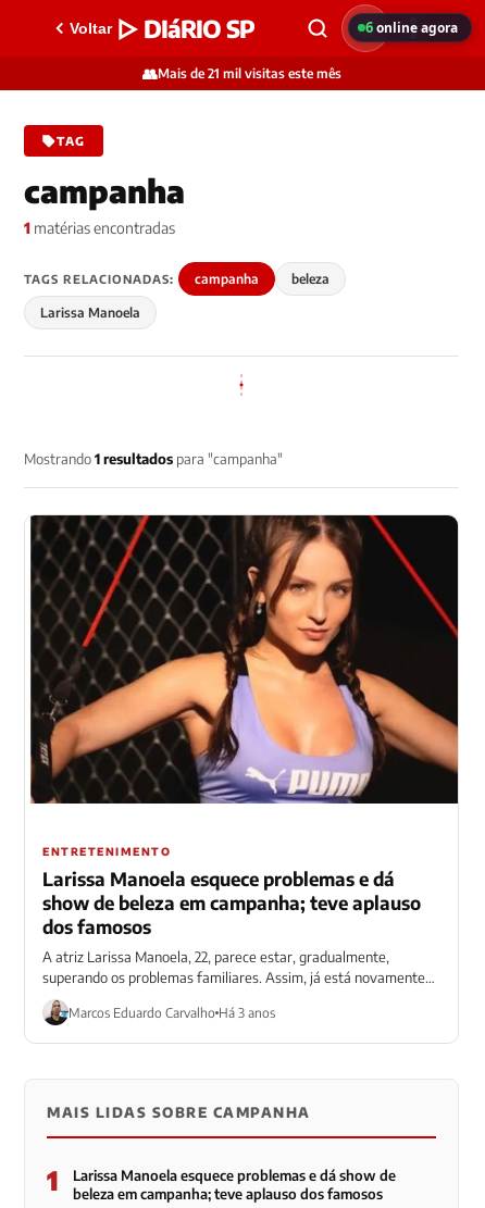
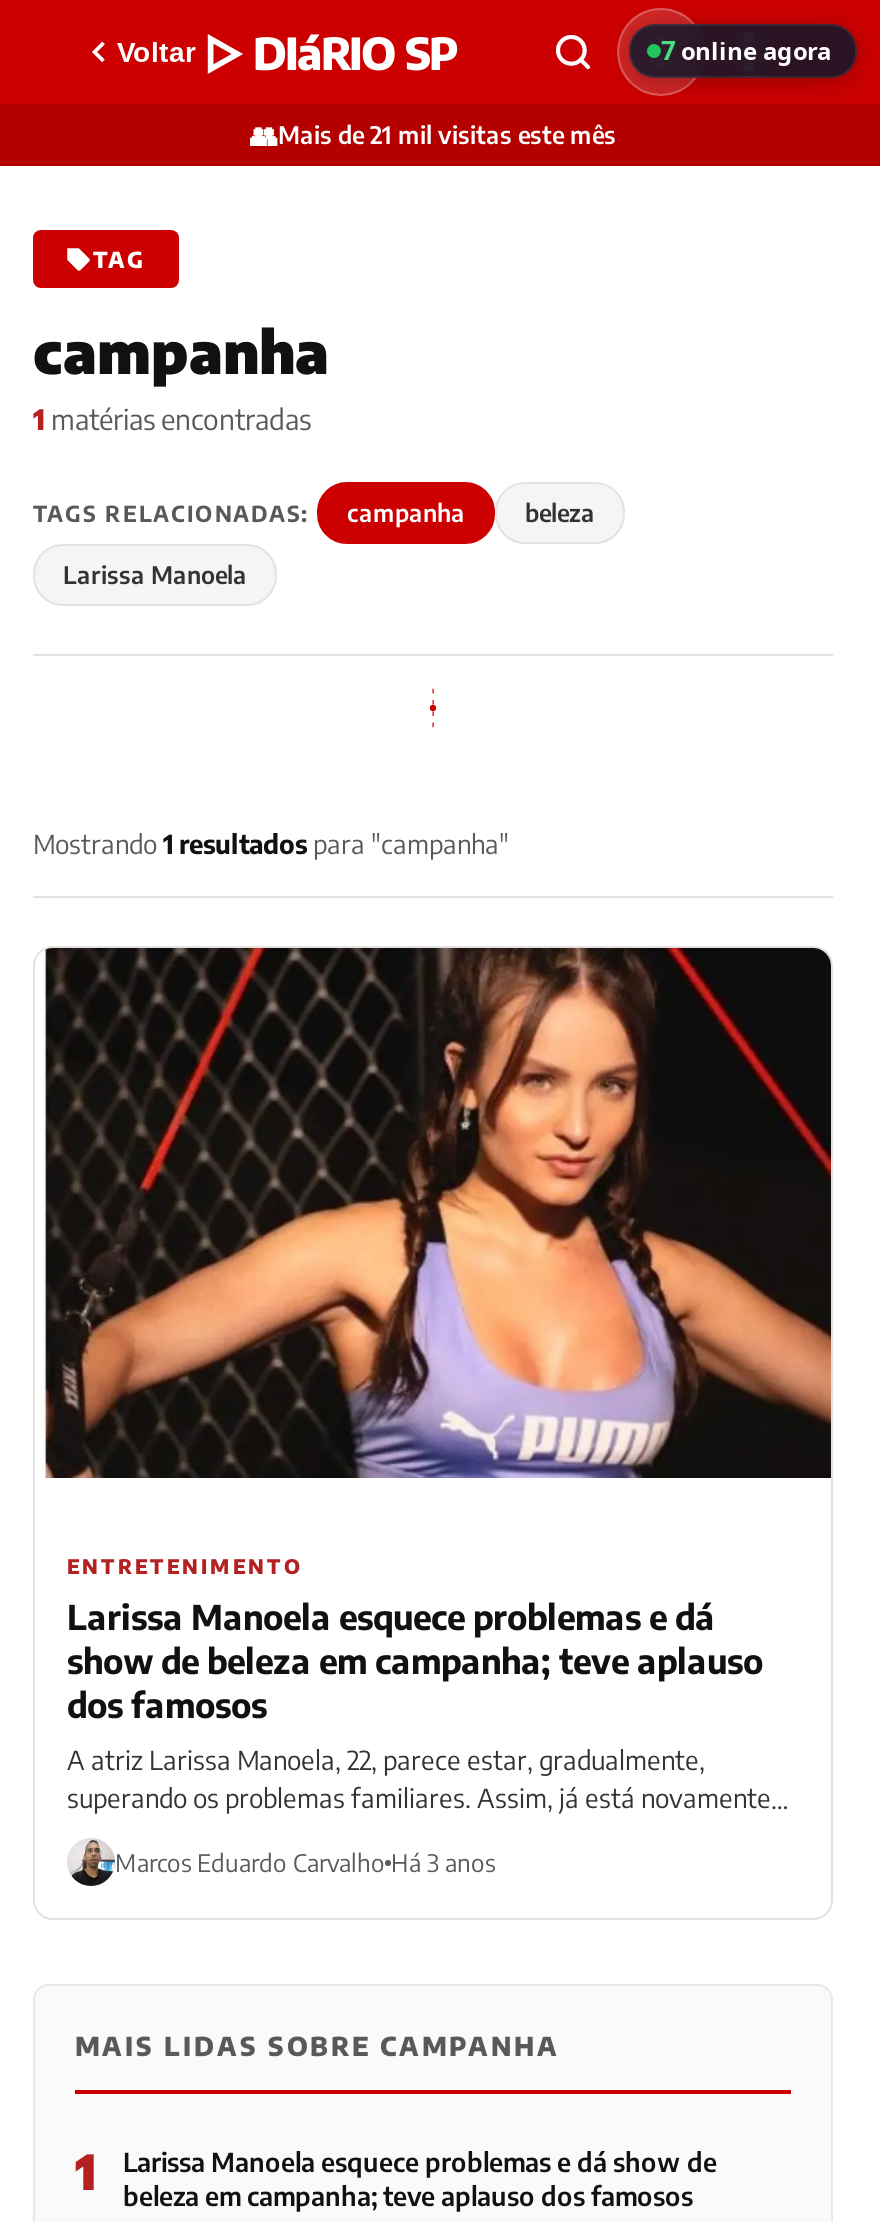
- 6 online agora
+ 7 online agora
